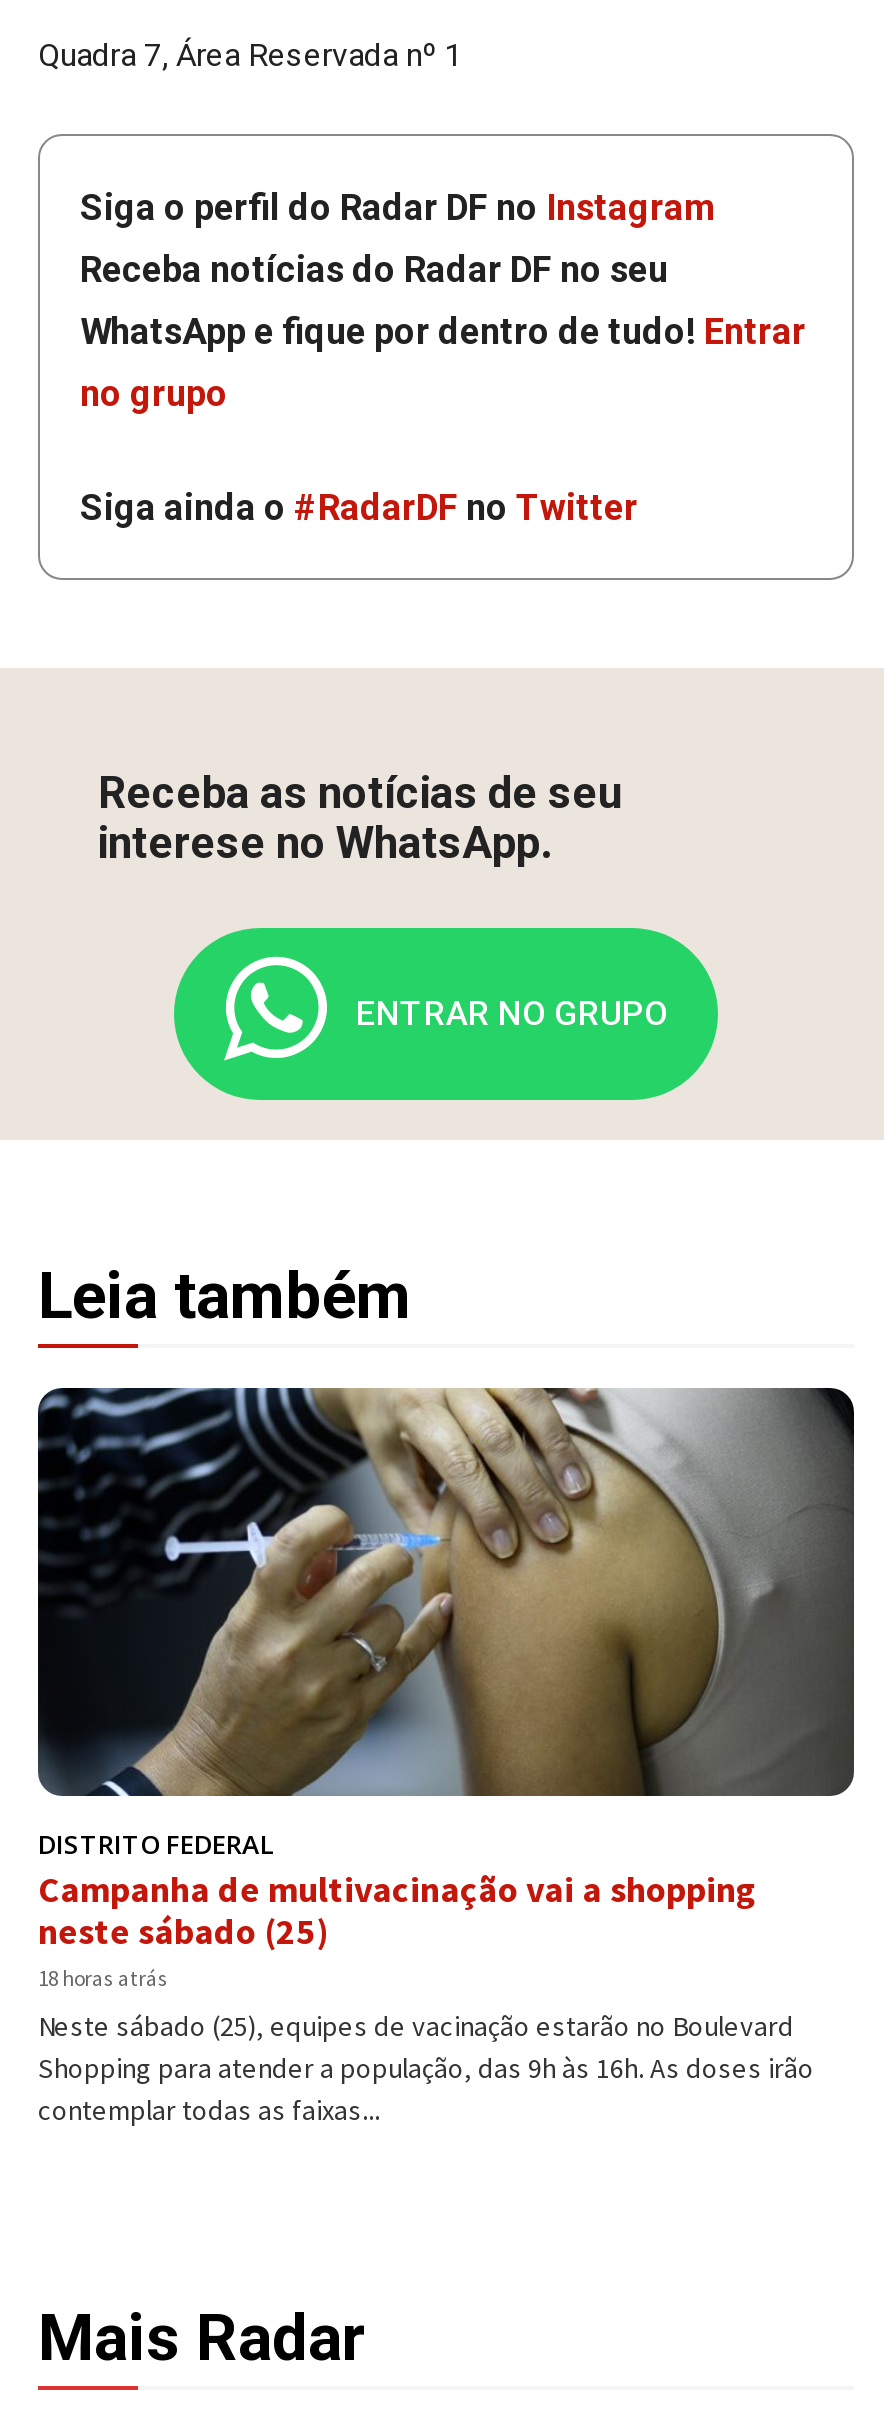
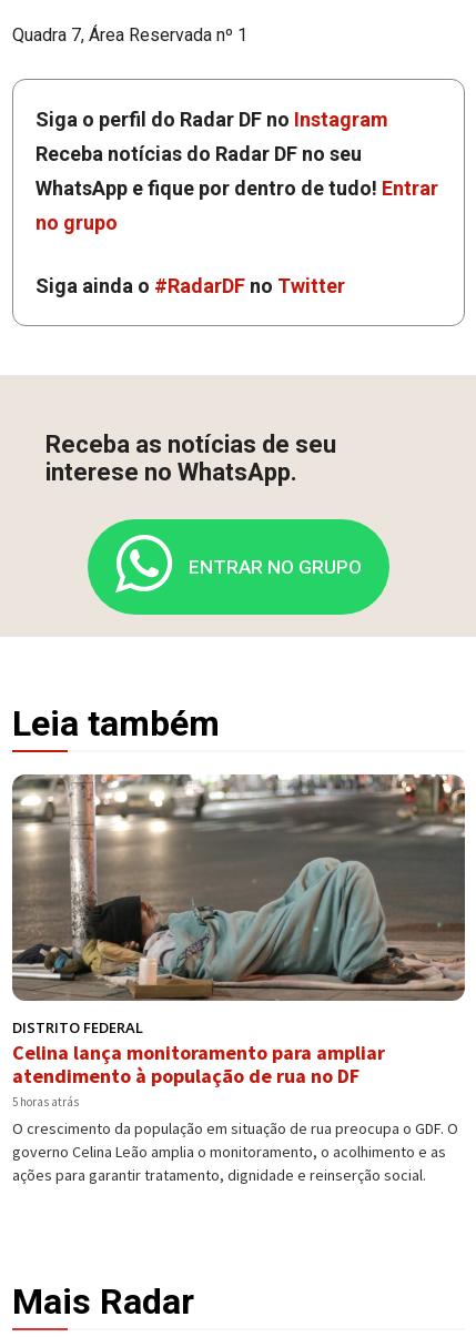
- [image]
- Campanha de multivacinação vai a shopping
- neste sábado (25)
- 18 horas atrás
- Neste sábado (25), equipes de vacinação estarão no Boulevard
- Shopping para atender a população, das 9h às 16h. As doses irão
- contemplar todas as faixas...
+ [image]
+ Celina lança monitoramento para ampliar
+ atendimento à população de rua no DF
+ 5 horas atrás
+ O crescimento da população em situação de rua preocupa o GDF. O
+ governo Celina Leão amplia o monitoramento, o acolhimento e as
+ ações para garantir tratamento, dignidade e reinserção social.
